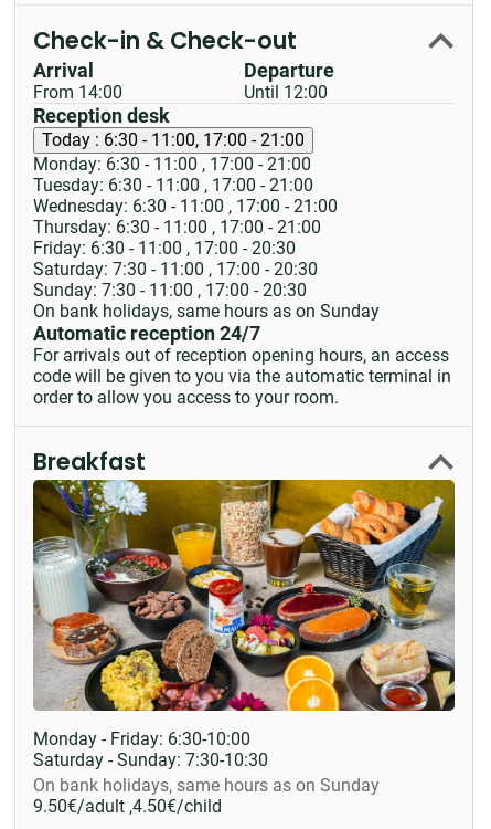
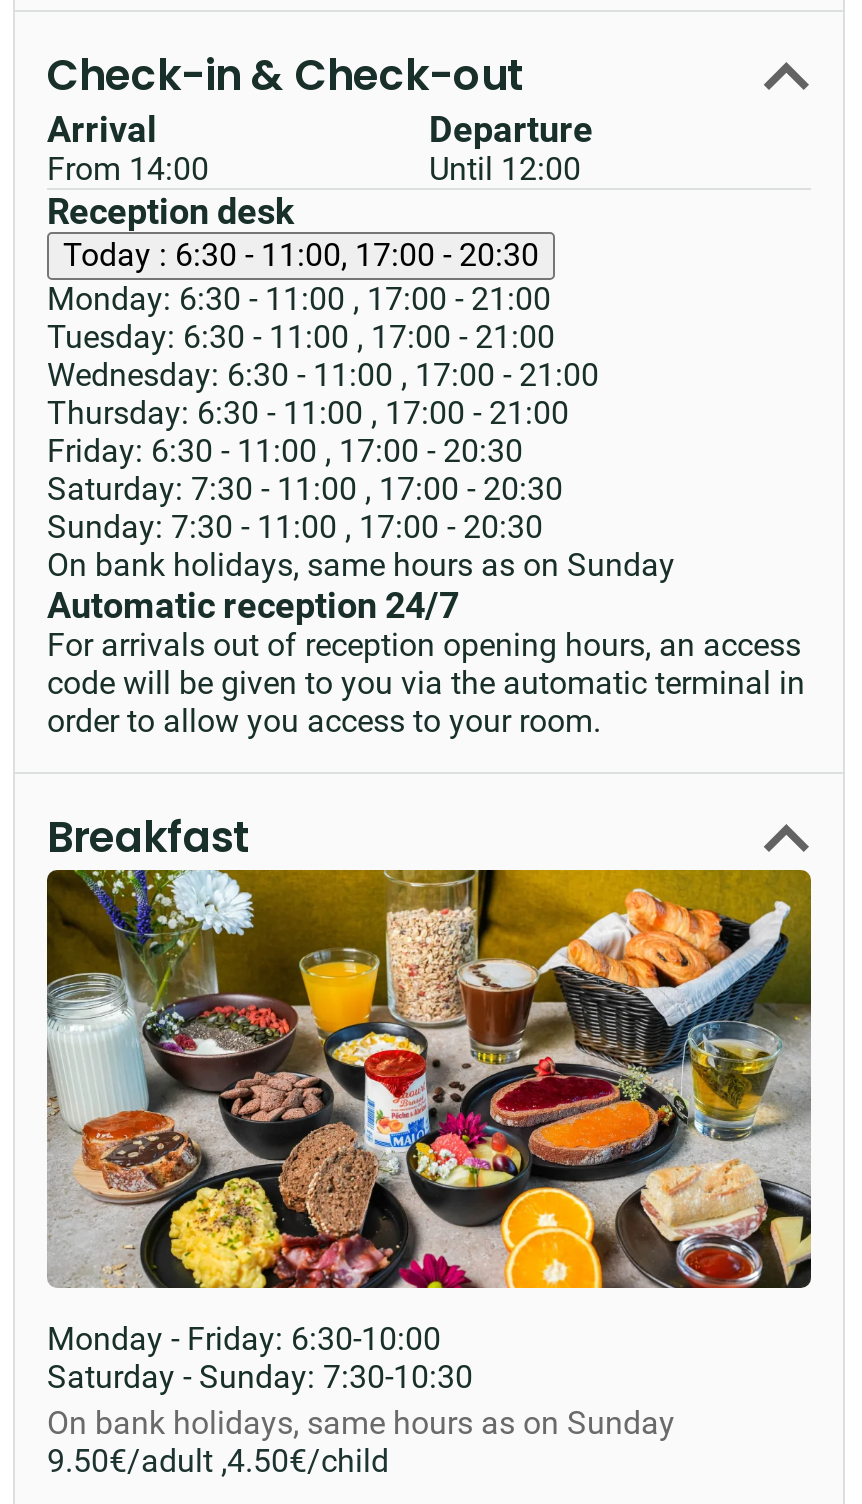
- Today :6:30 - 11:00, 17:00 - 21:00
+ Today :6:30 - 11:00, 17:00 - 20:30
